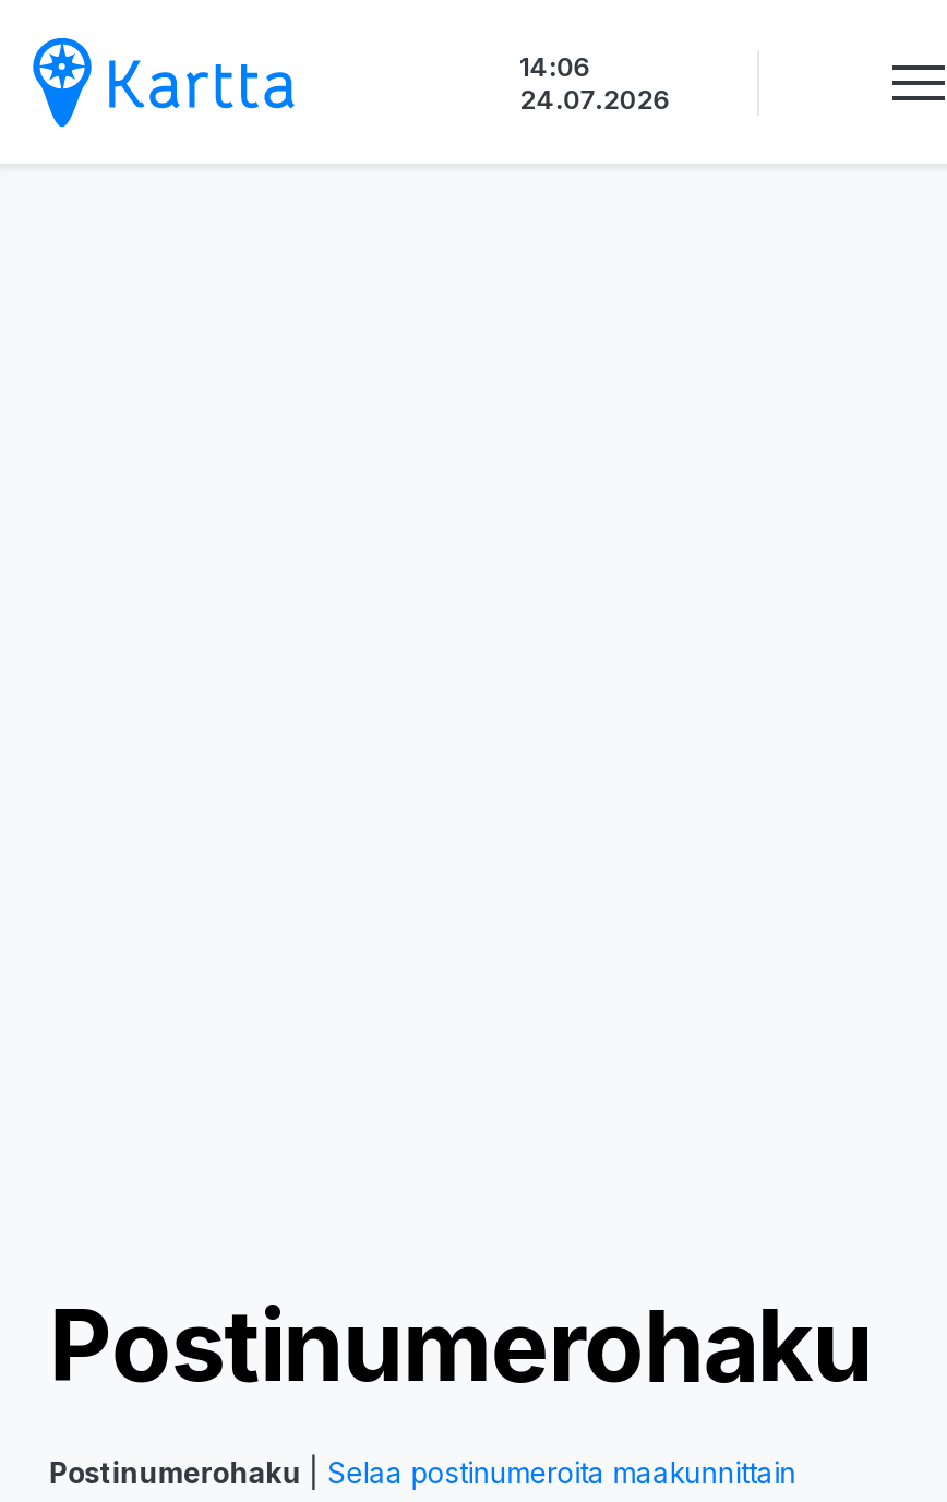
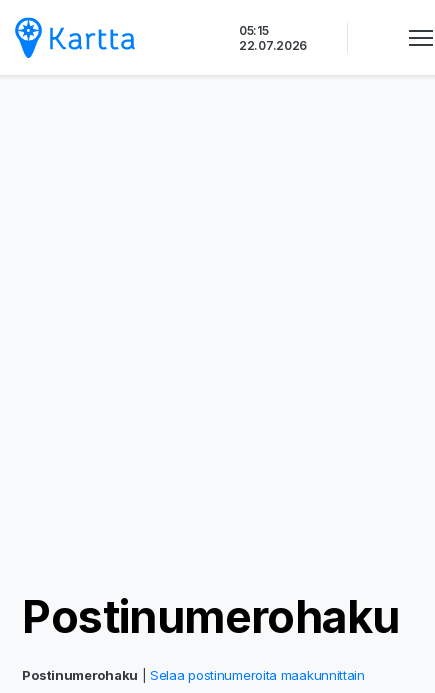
- 14:06
+ 05:15

- 24.07.2026
+ 22.07.2026
